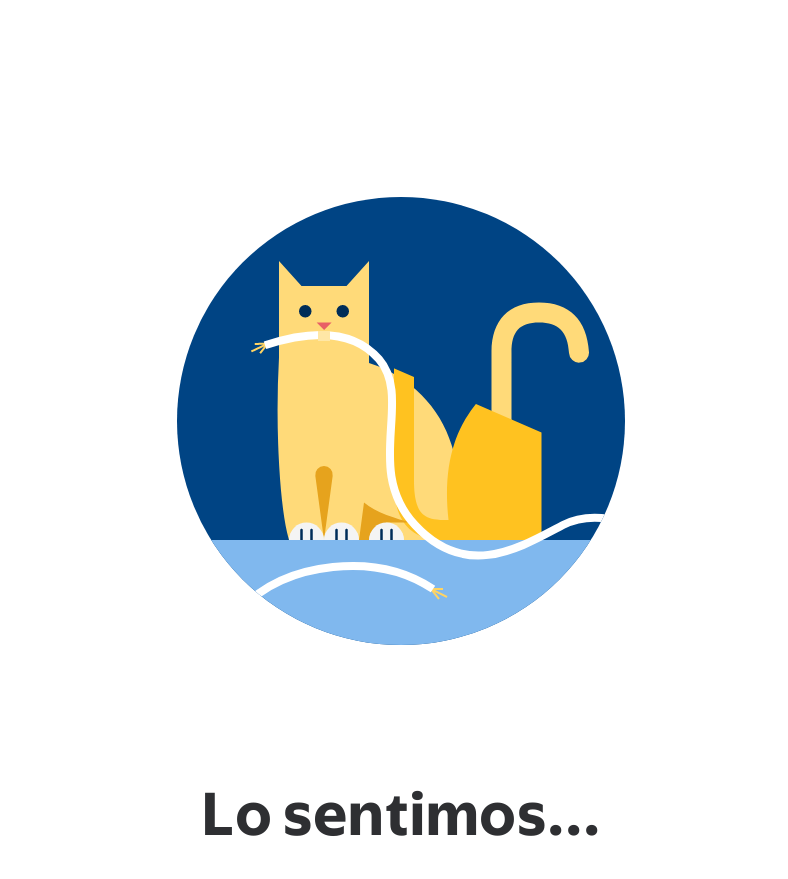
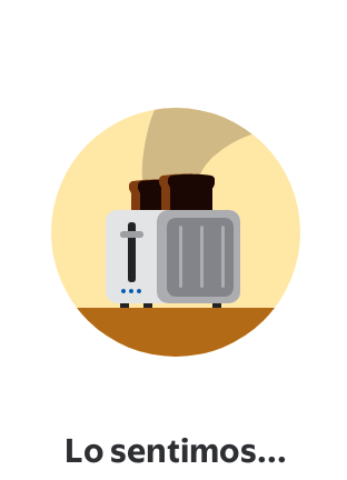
- [image]
+ [image]
